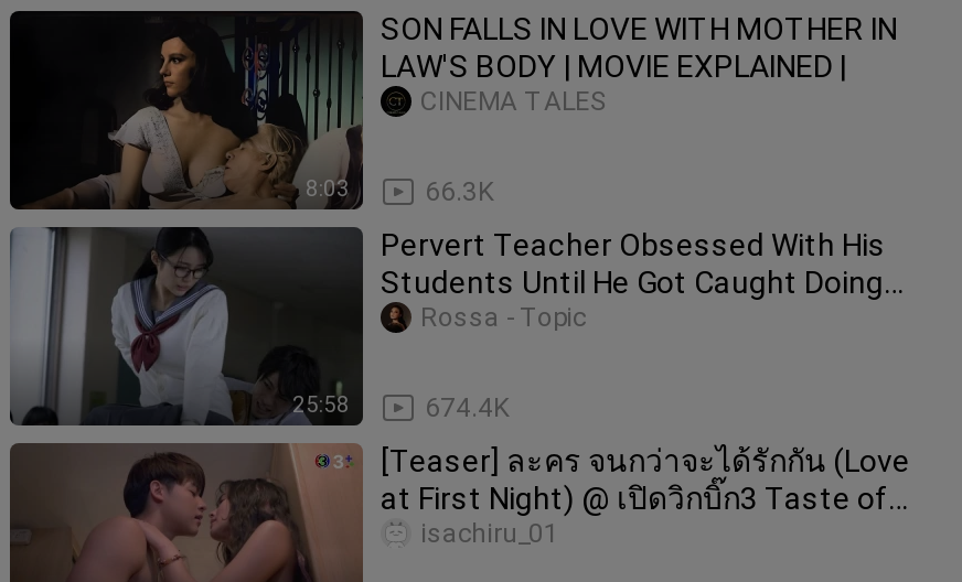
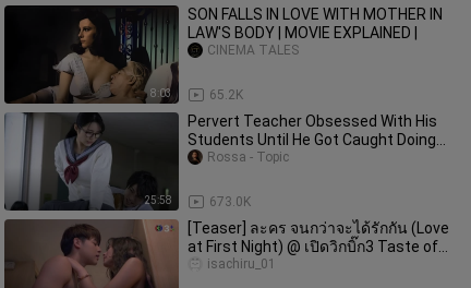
- 66.3K
+ 65.2K

- 674.4K
+ 673.0K
